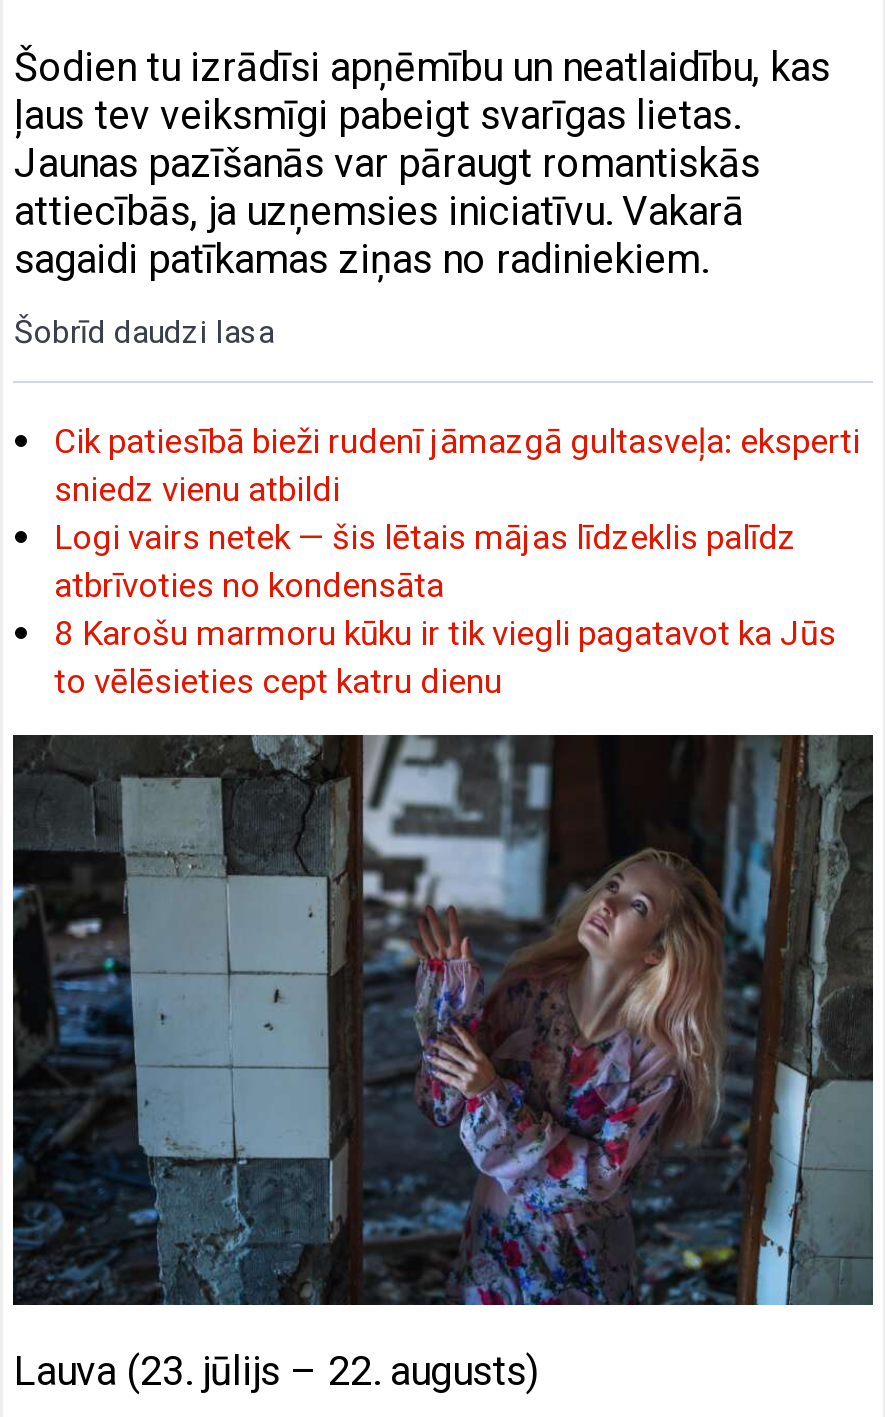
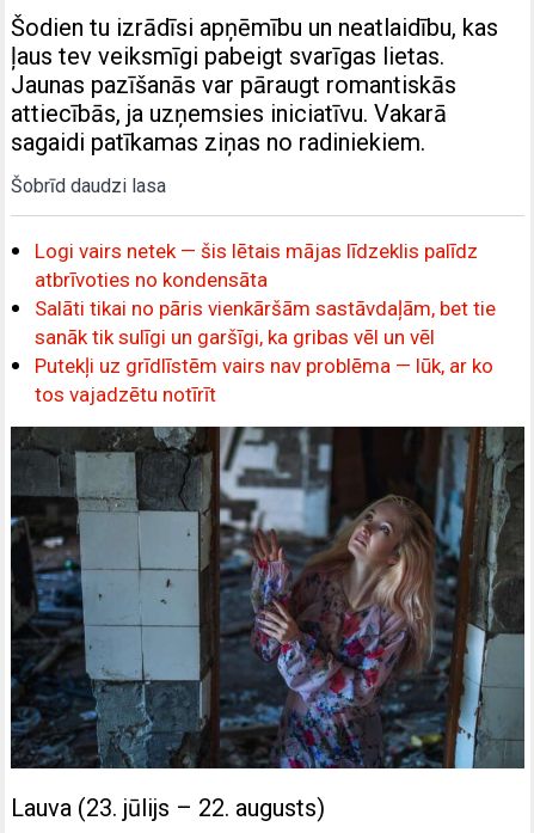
- Cik patiesībā bieži rudenī jāmazgā gultasveļa: eksperti
- sniedz vienu atbildi

moved up: Logi vairs netek — šis lētais mājas līdzeklis palīdz | atbrīvoties no kondensāta

- 8 Karošu marmoru kūku ir tik viegli pagatavot ka Jūs
- to vēlēsieties cept katru dienu
+ Salāti tikai no pāris vienkāršām sastāvdaļām, bet tie
+ sanāk tik sulīgi un garšīgi, ka gribas vēl un vēl
+ Putekļi uz grīdlīstēm vairs nav problēma — lūk, ar ko
+ tos vajadzētu notīrīt
